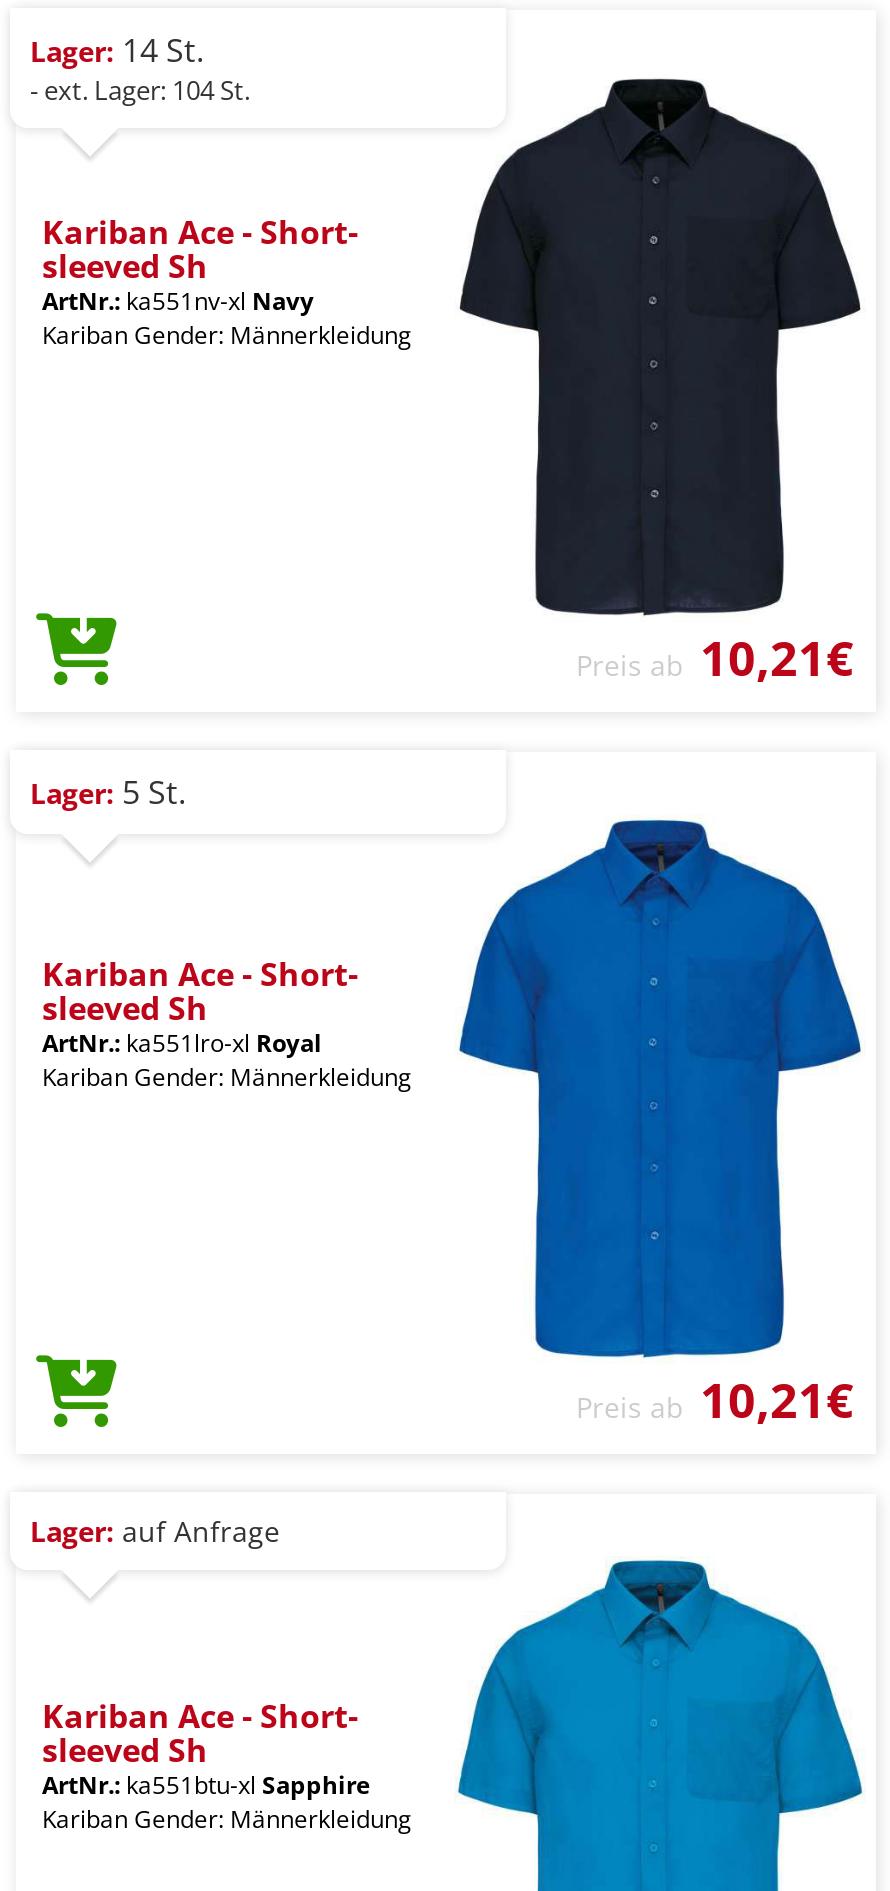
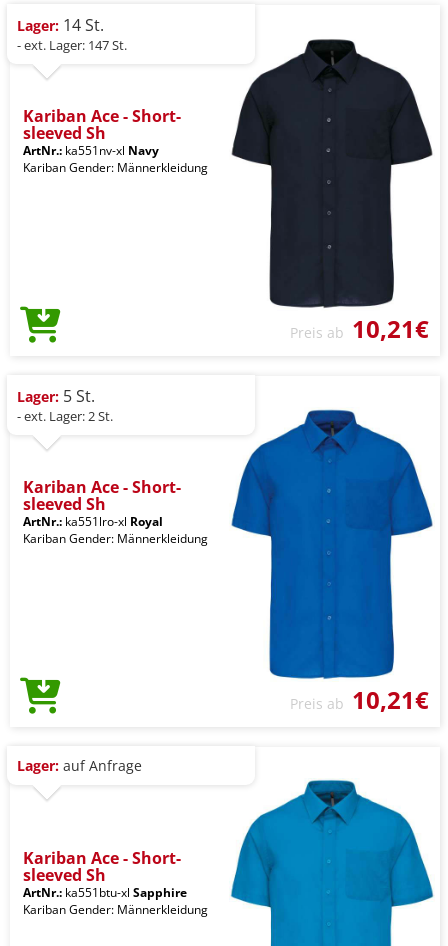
- - ext. Lager: 104 St.
+ - ext. Lager: 147 St.

+ - ext. Lager: 2 St.
